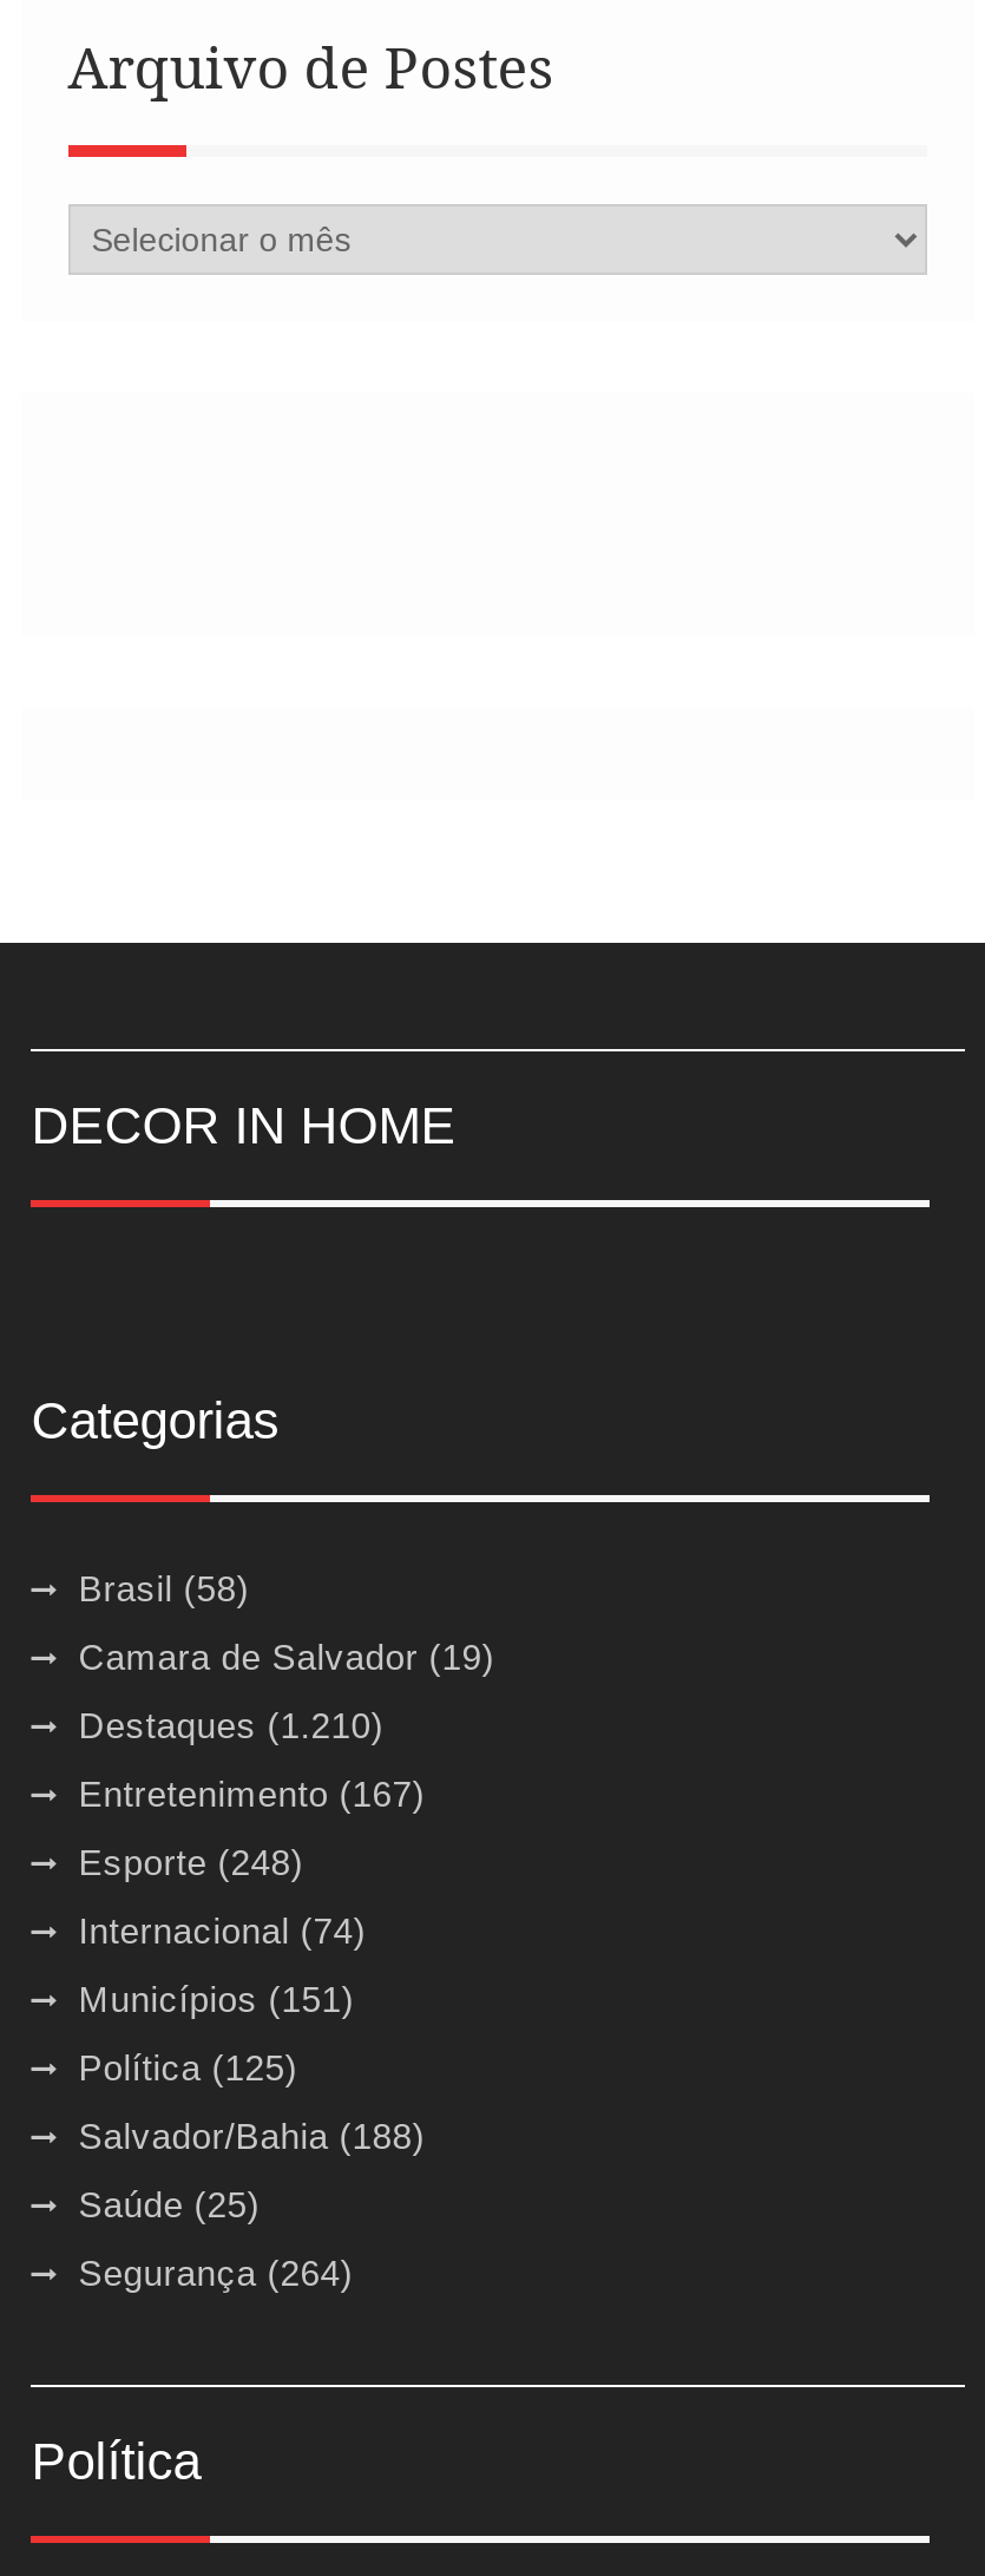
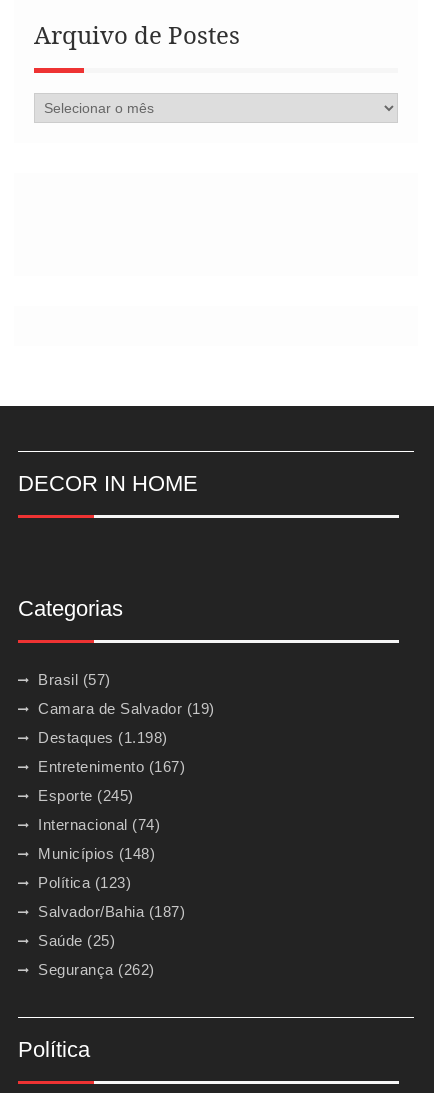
- Brasil (58)
+ Brasil (57)

- Destaques (1.210)
+ Destaques (1.198)

- Esporte (248)
+ Esporte (245)

- Municípios (151)
+ Municípios (148)

- Política (125)
+ Política (123)

- Salvador/Bahia (188)
+ Salvador/Bahia (187)

- Segurança (264)
+ Segurança (262)
